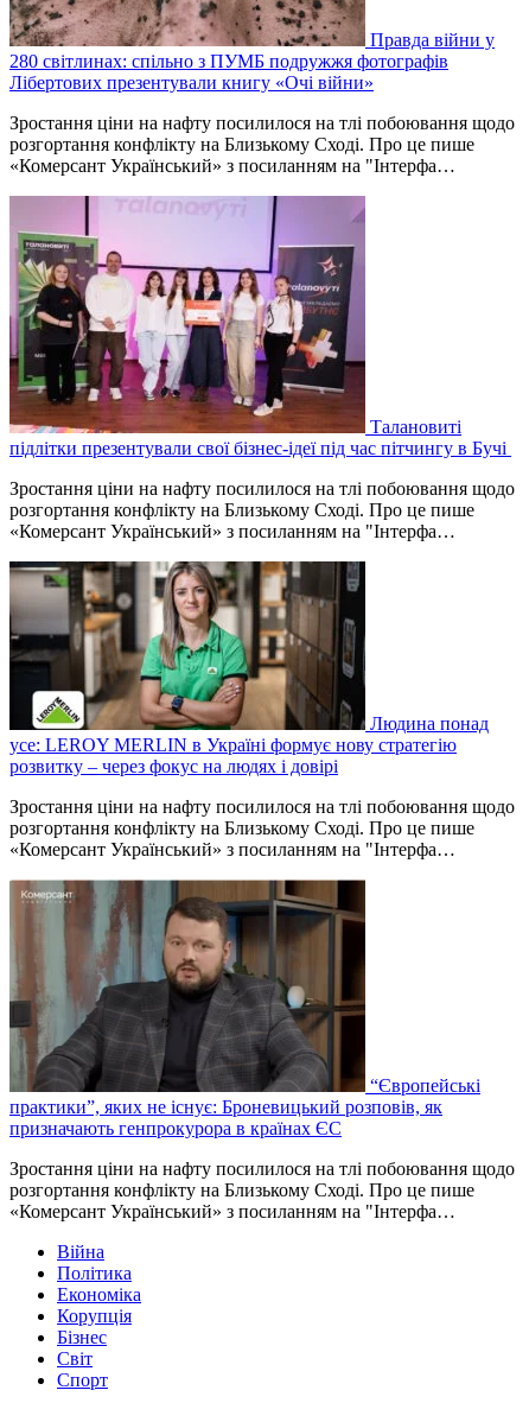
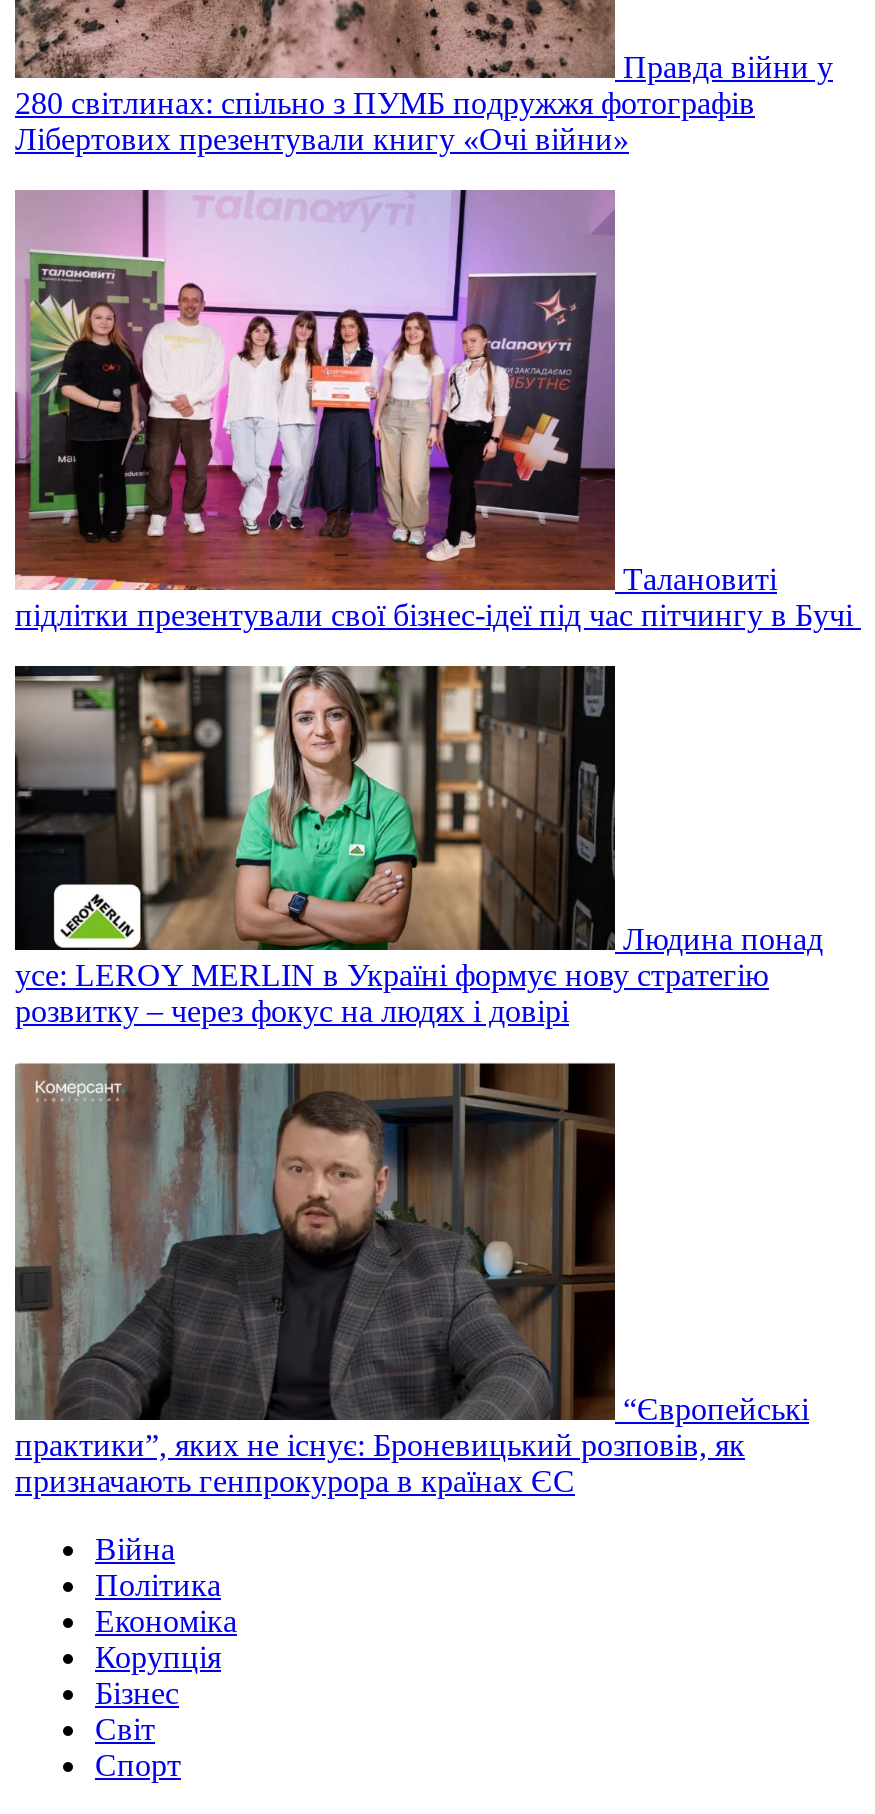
- Зростання ціни на нафту посилилося на тлі побоювання щодо
- розгортання конфлікту на Близькому Сході. Про це пише
- «Комерсант Український» з посиланням на "Інтерфа…

- Зростання ціни на нафту посилилося на тлі побоювання щодо
- розгортання конфлікту на Близькому Сході. Про це пише
- «Комерсант Український» з посиланням на "Інтерфа…

- Зростання ціни на нафту посилилося на тлі побоювання щодо
- розгортання конфлікту на Близькому Сході. Про це пише
- «Комерсант Український» з посиланням на "Інтерфа…

- Зростання ціни на нафту посилилося на тлі побоювання щодо
- розгортання конфлікту на Близькому Сході. Про це пише
- «Комерсант Український» з посиланням на "Інтерфа…
